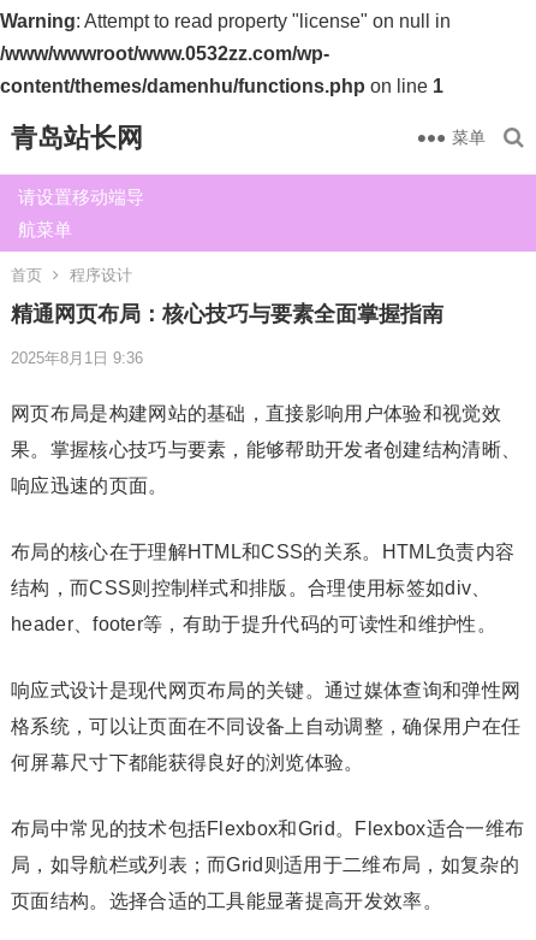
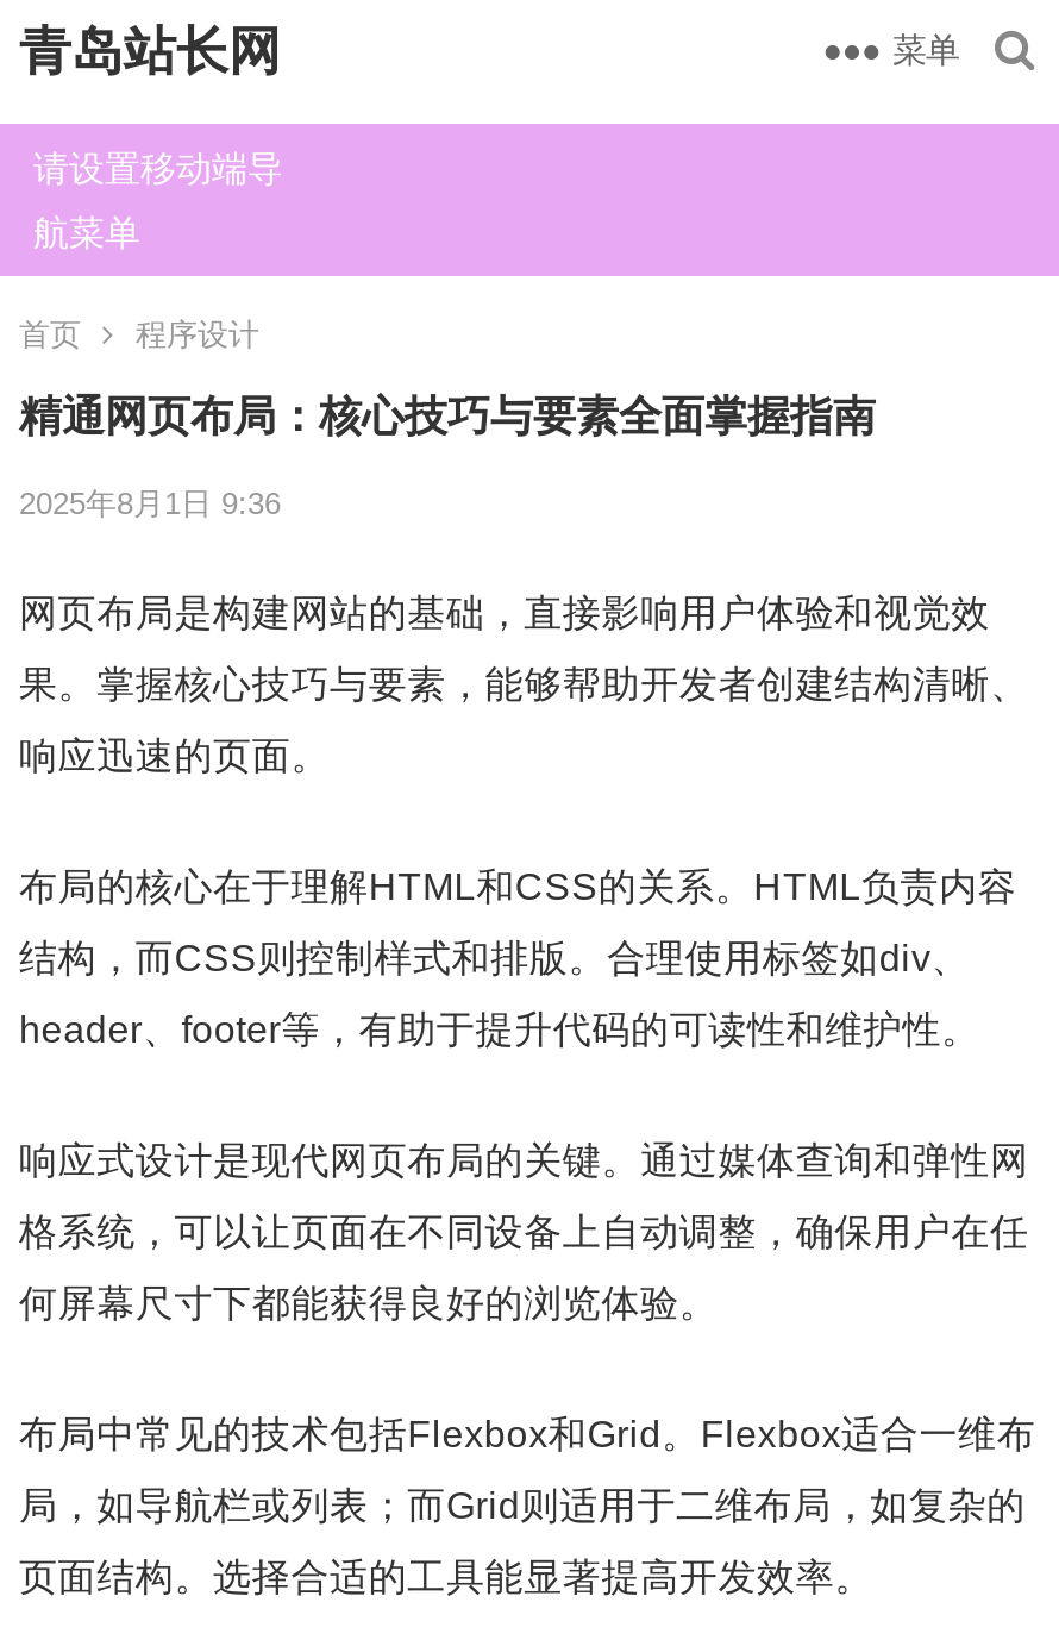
- Warning: Attempt to read property "license" on null in
- /www/wwwroot/www.0532zz.com/wp-
- content/themes/damenhu/functions.php on line 1
